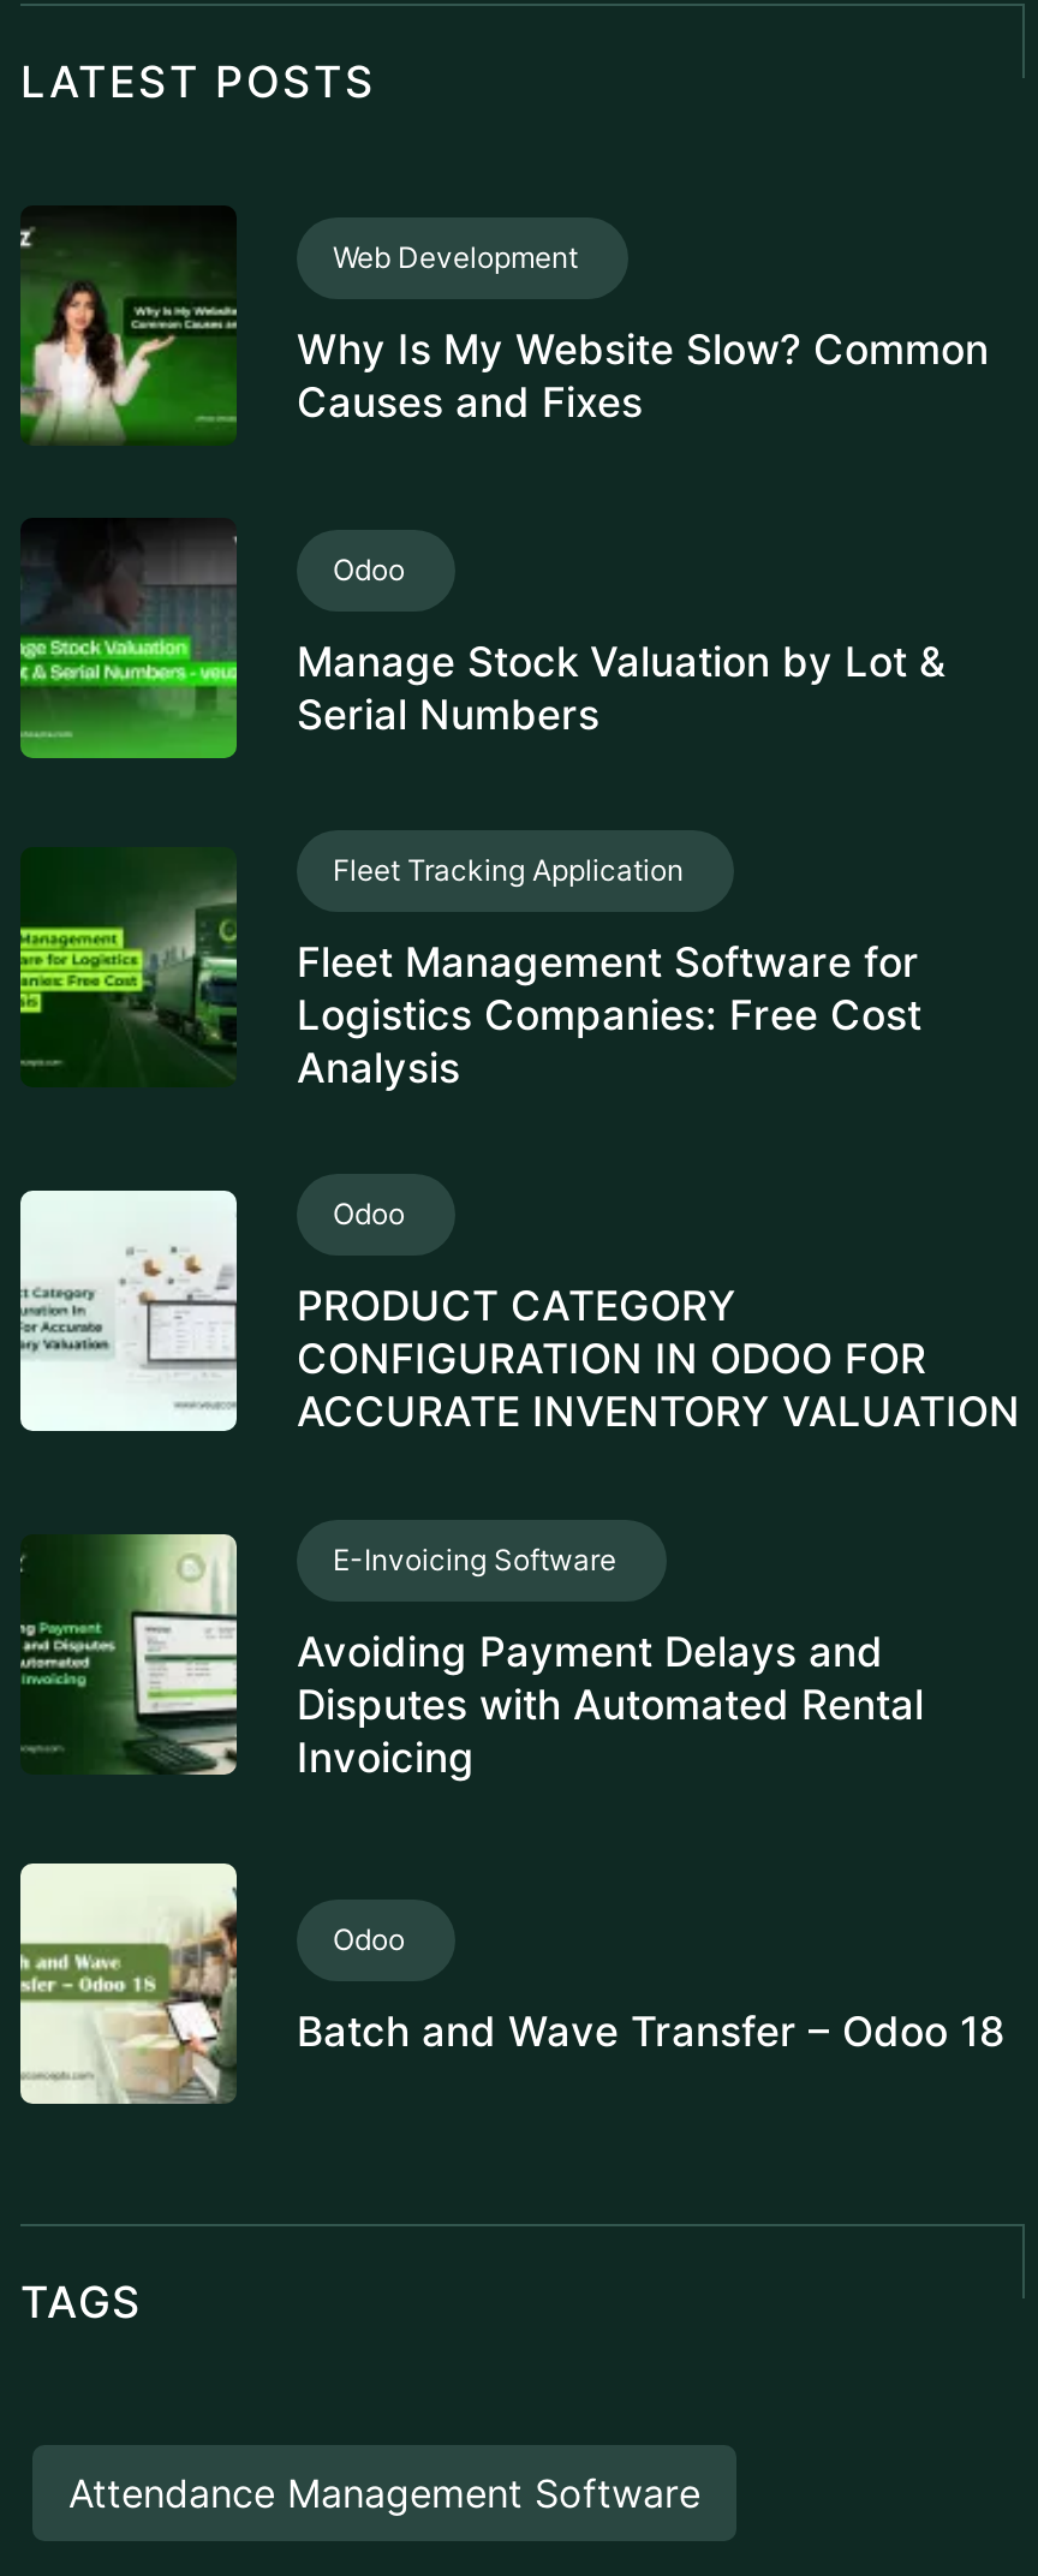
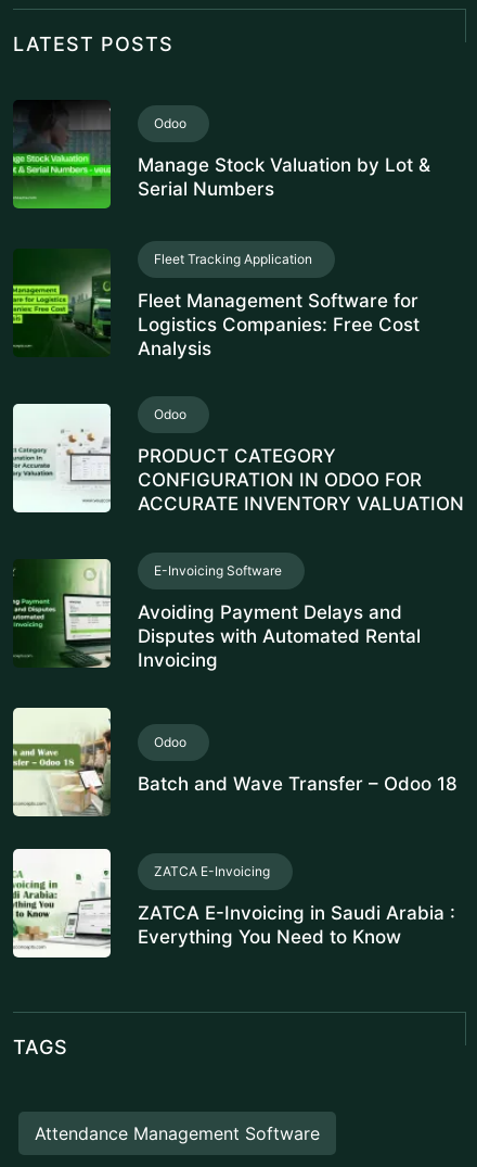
- [image]
- Web Development
- Why Is My Website Slow? Common
- Causes and Fixes

moved up: [image] | Odoo | Manage Stock Valuation by Lot & | ... | Odoo | Batch and Wave Transfer – Odoo 18

+ [image]
+ ZATCA E-Invoicing
+ ZATCA E-Invoicing in Saudi Arabia :
+ Everything You Need to Know
